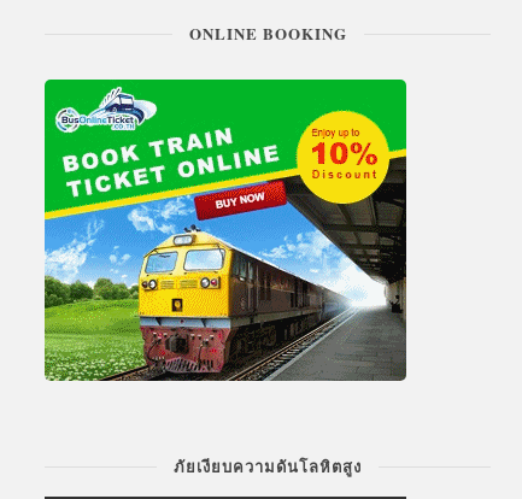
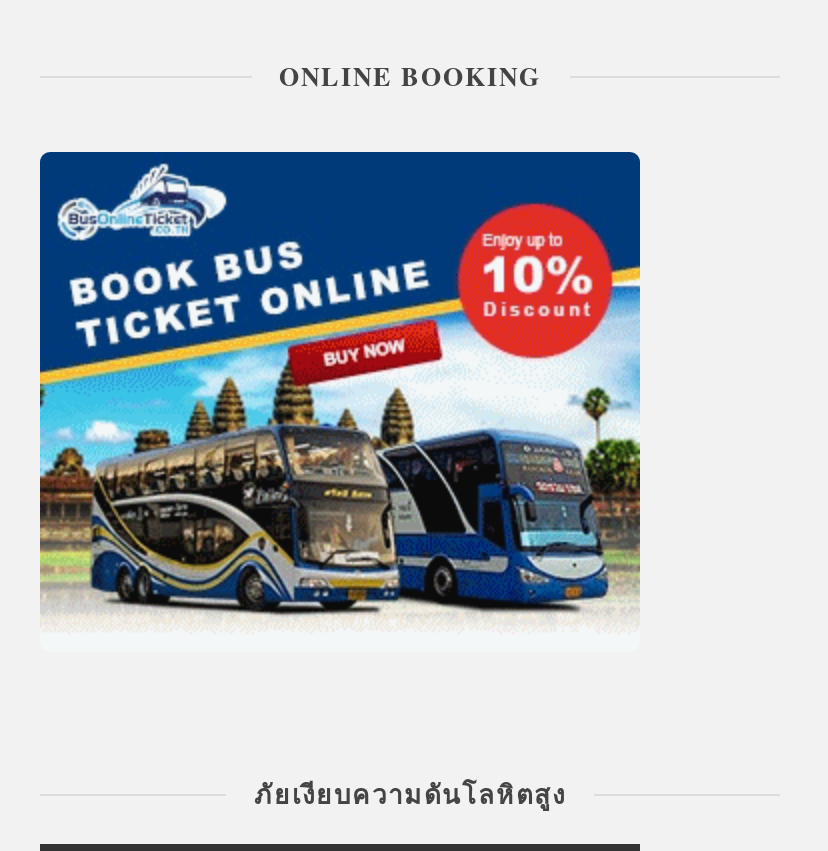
- [image]
+ [image]
